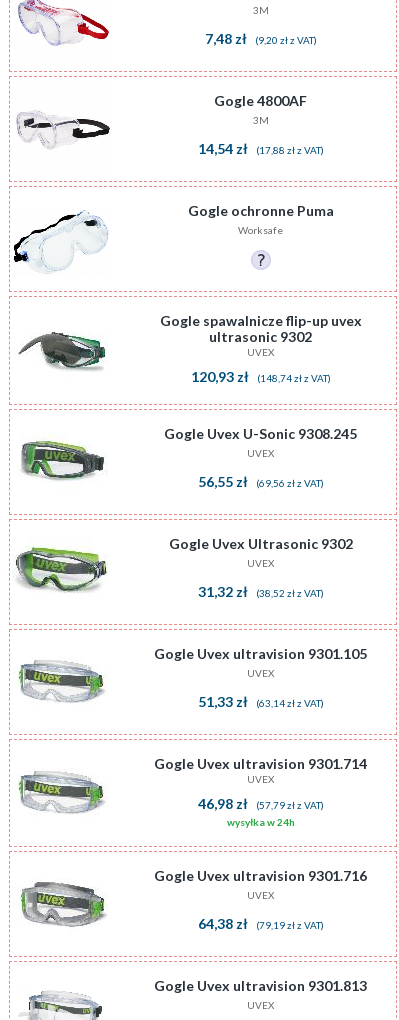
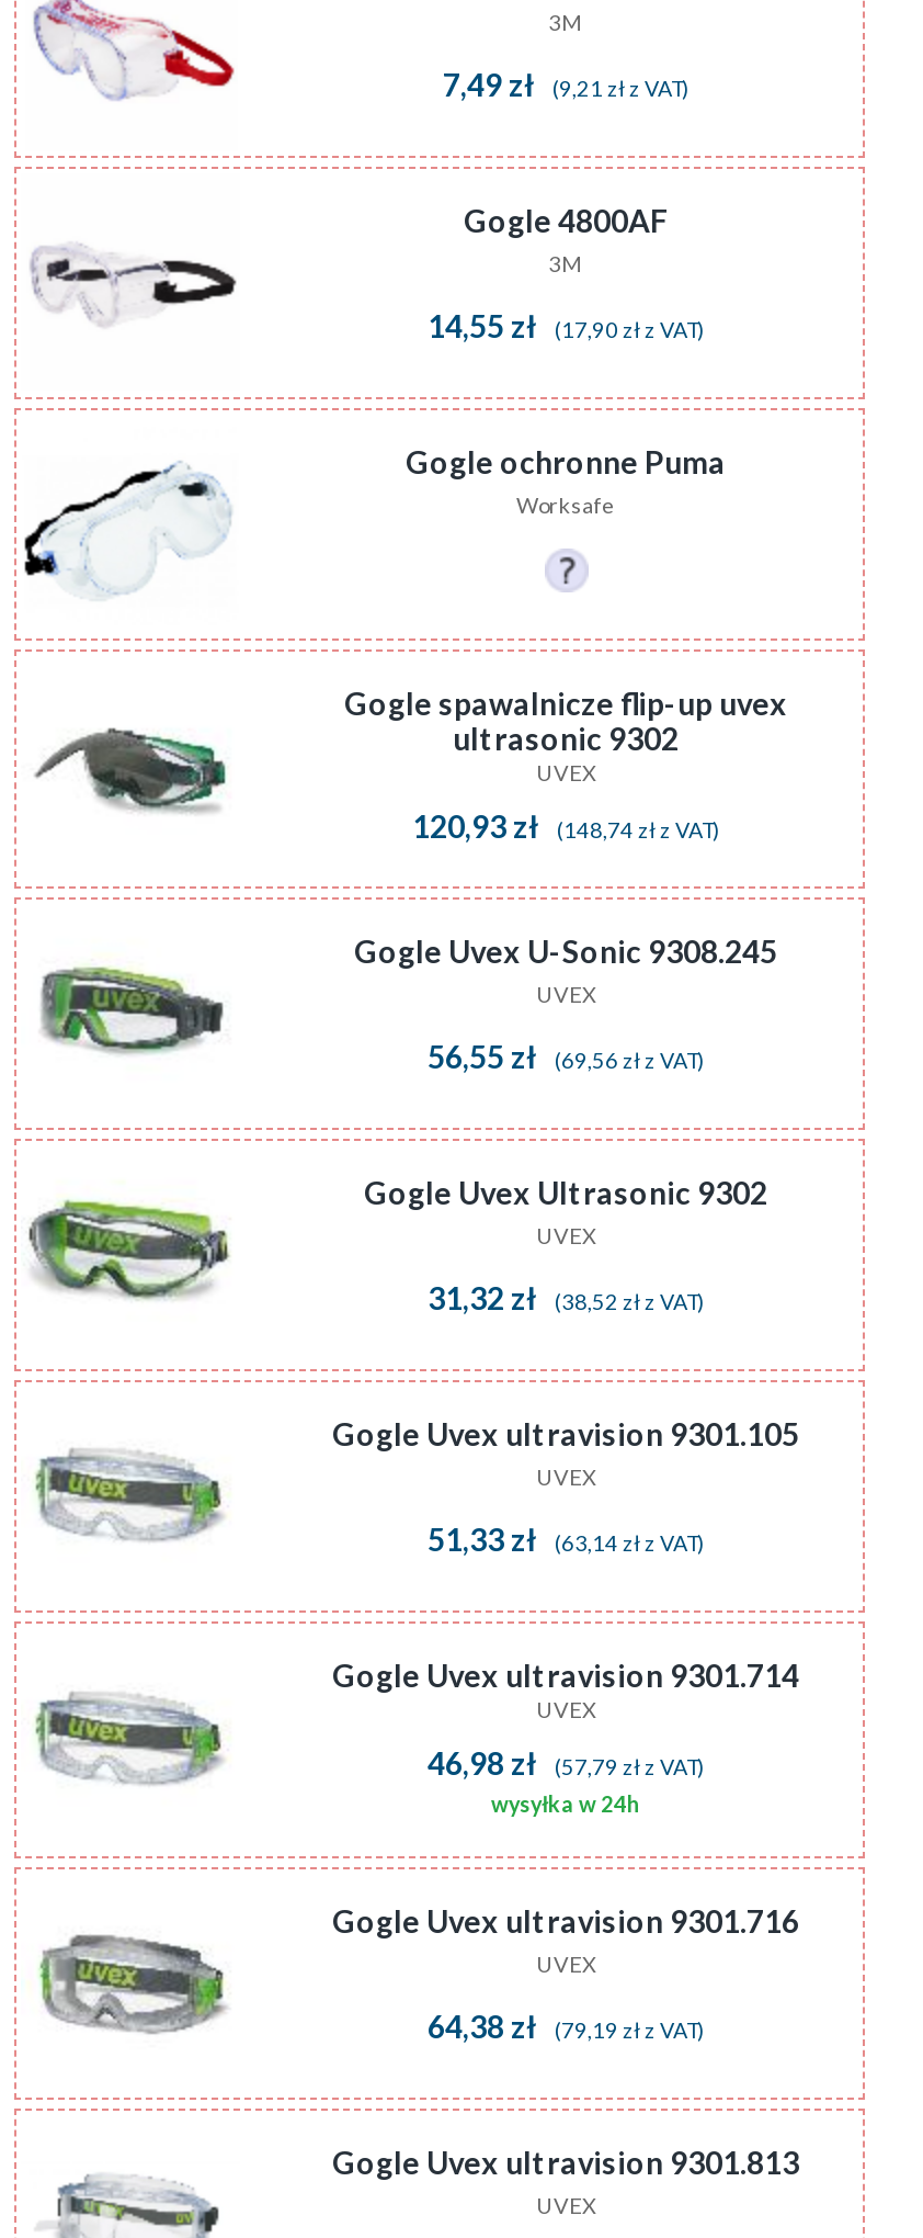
- 7,48 zł
+ 7,49 zł

- (9,20 zł z VAT)
+ (9,21 zł z VAT)

- 14,54 zł
+ 14,55 zł

- (17,88 zł z VAT)
+ (17,90 zł z VAT)
